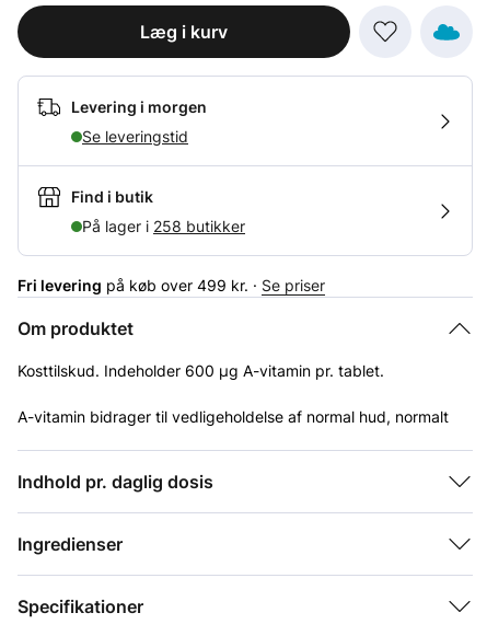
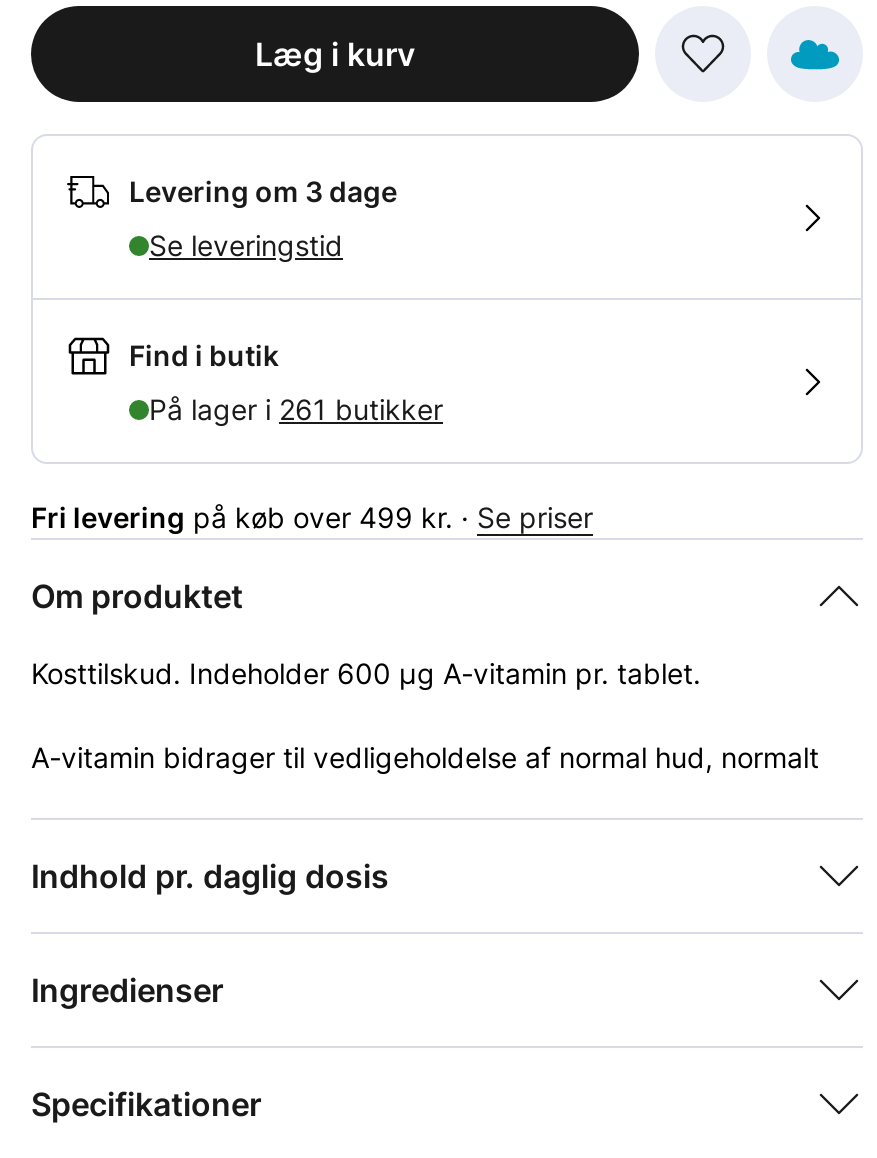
- Levering i morgen
+ Levering om 3 dage

- På lager i 258 butikker
+ På lager i 261 butikker
